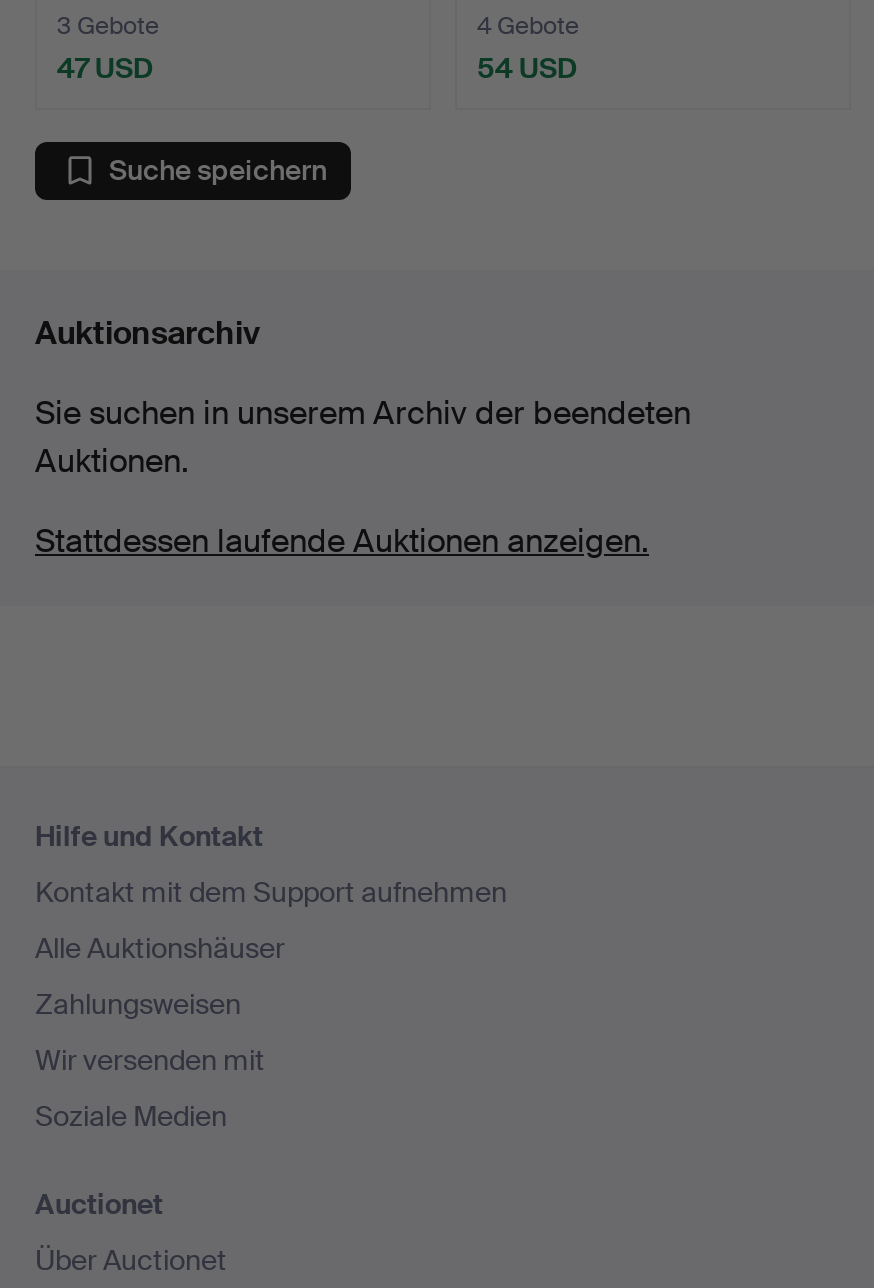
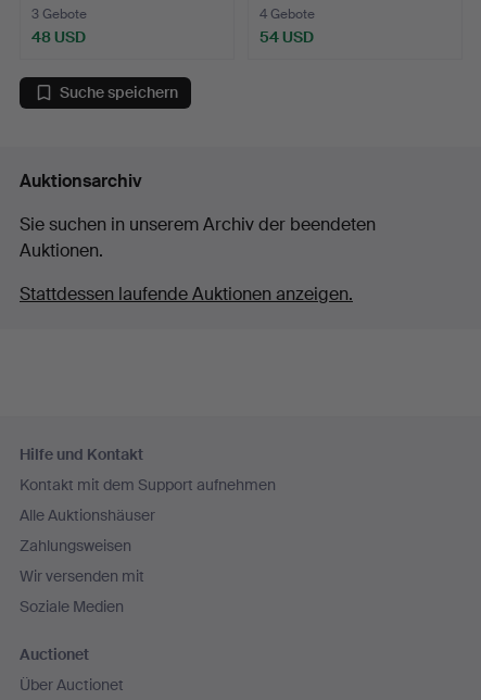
- 47 USD
+ 48 USD
